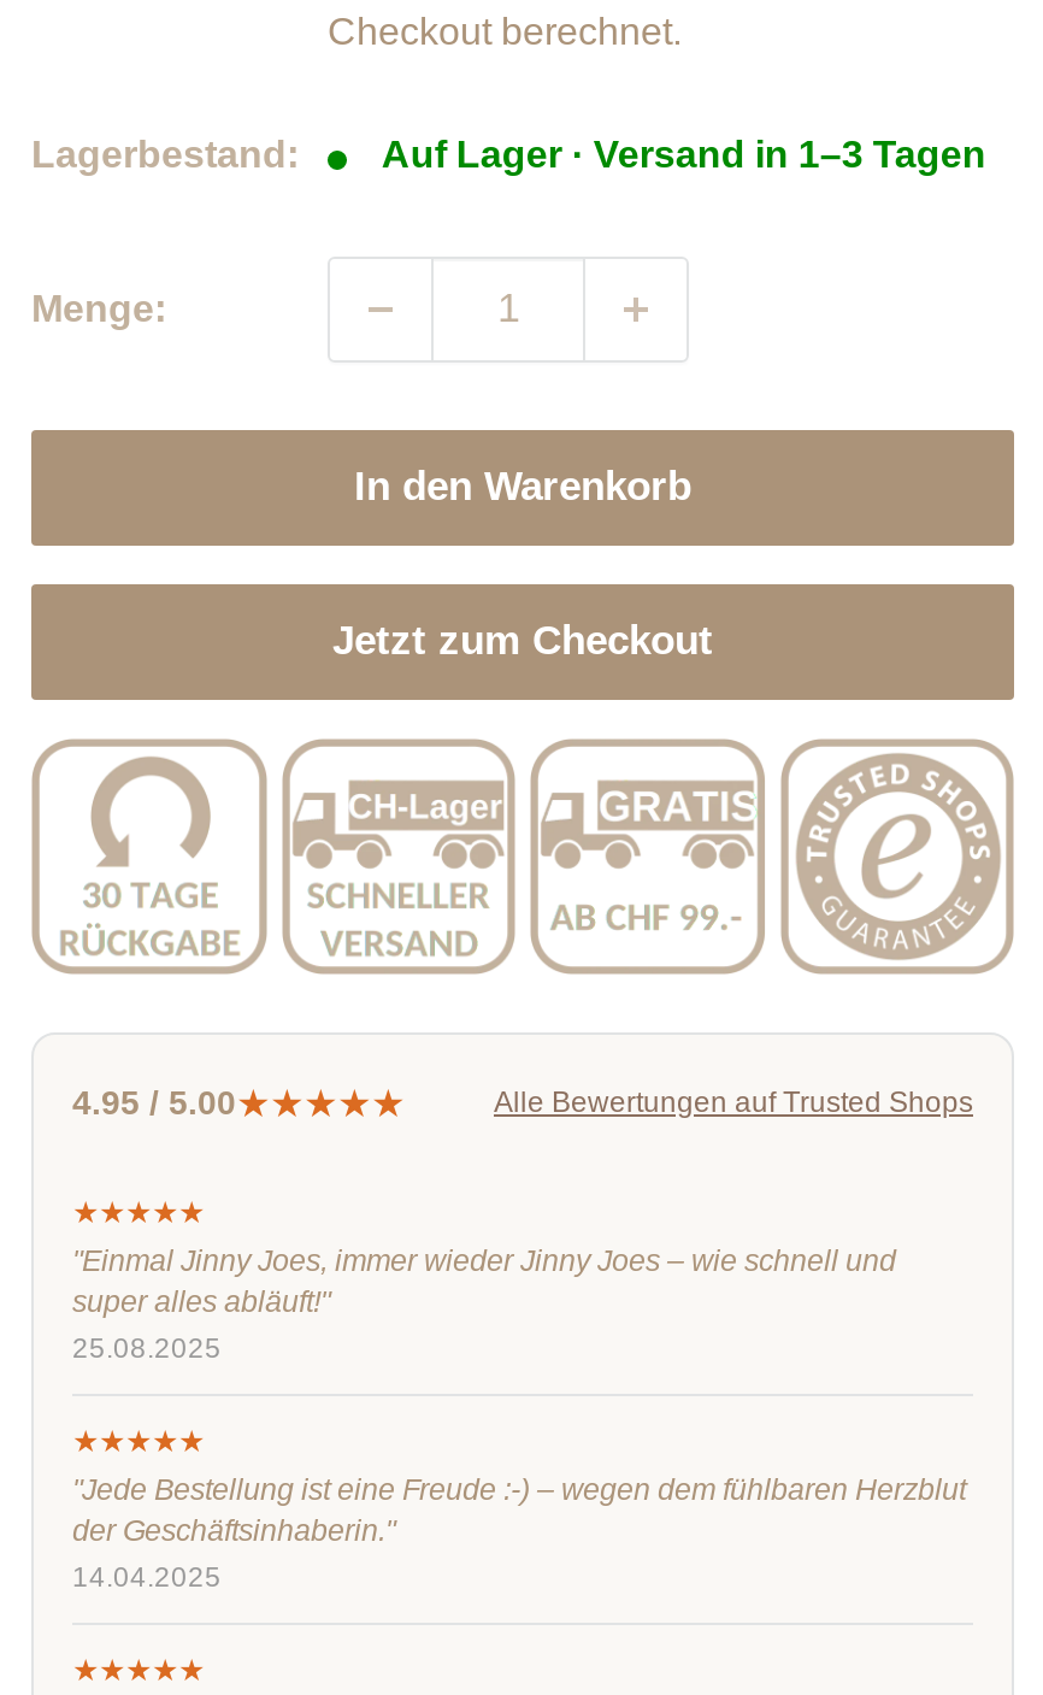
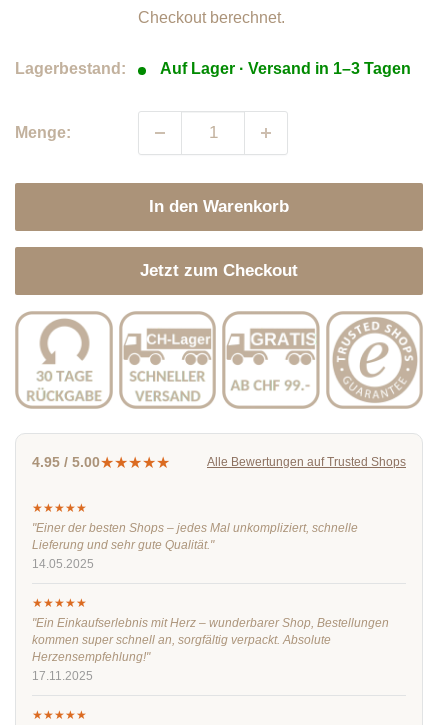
- "Einmal Jinny Joes, immer wieder Jinny Joes – wie schnell und
- super alles abläuft!"
- 25.08.2025
+ "Einer der besten Shops – jedes Mal unkompliziert, schnelle
+ Lieferung und sehr gute Qualität."
+ 14.05.2025

- "Jede Bestellung ist eine Freude :-) – wegen dem fühlbaren Herzblut
- der Geschäftsinhaberin."
- 14.04.2025
+ "Ein Einkaufserlebnis mit Herz – wunderbarer Shop, Bestellungen
+ kommen super schnell an, sorgfältig verpackt. Absolute
+ Herzensempfehlung!"
+ 17.11.2025
